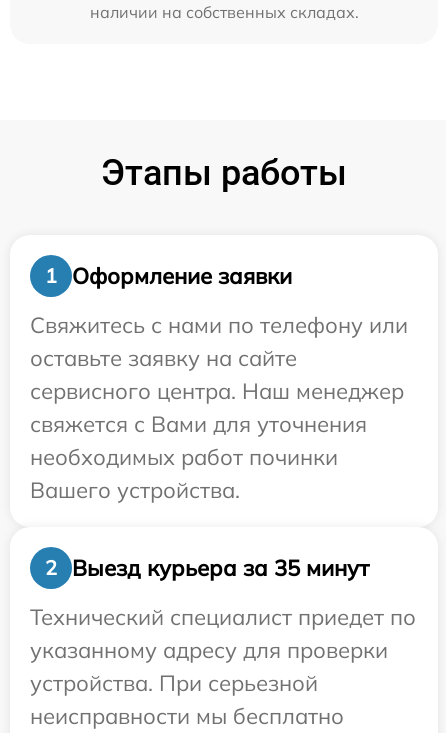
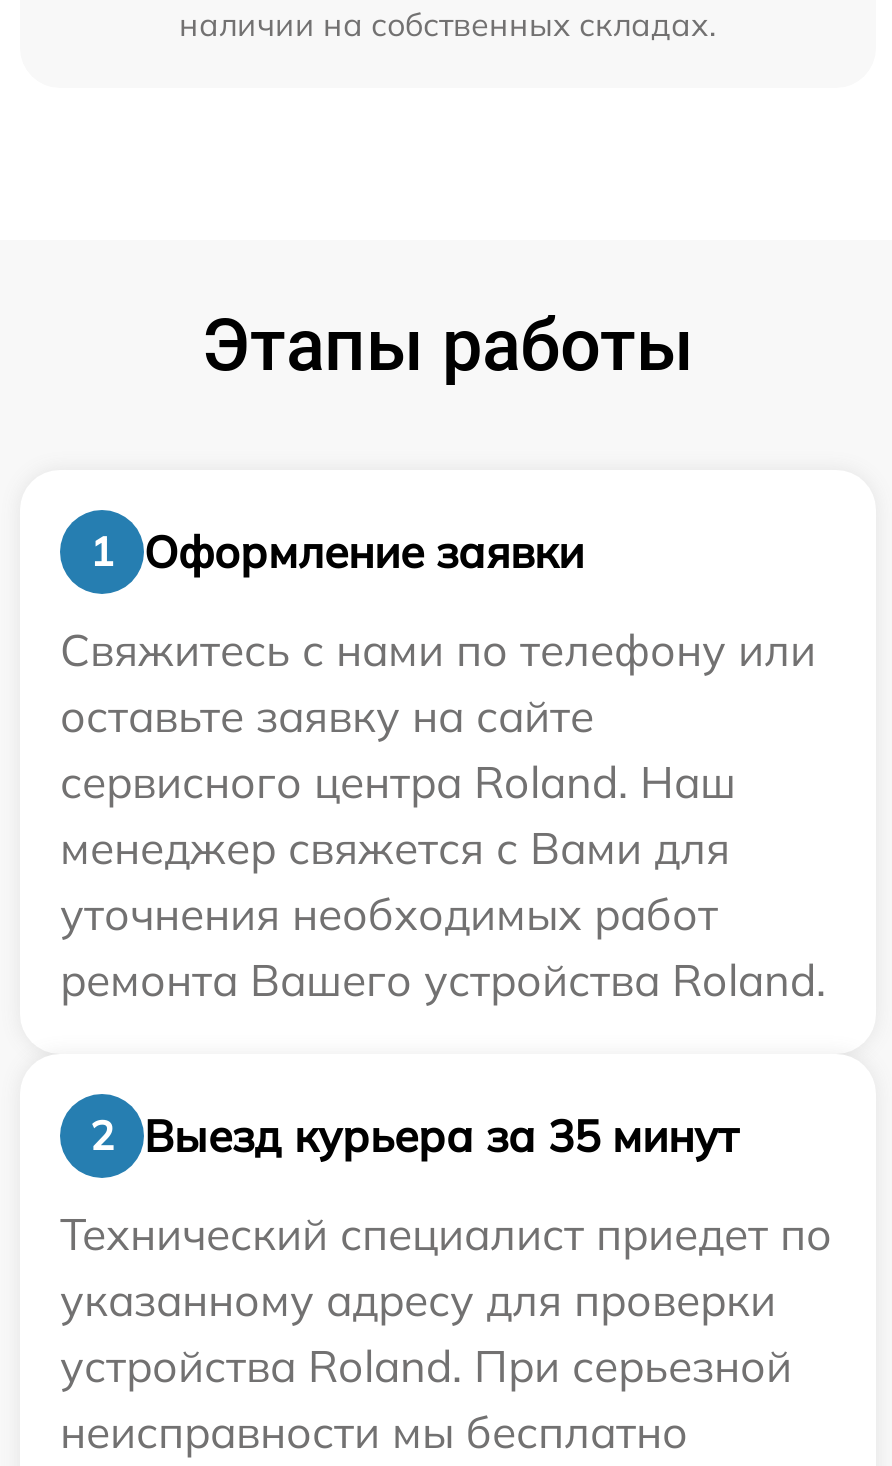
- сервисного центра. Наш менеджер
- свяжется с Вами для уточнения
- необходимых работ починки
- Вашего устройства.
+ сервисного центра Roland. Наш
+ менеджер свяжется с Вами для
+ уточнения необходимых работ
+ ремонта Вашего устройства Roland.

- устройства. При серьезной
+ устройства Roland. При серьезной
